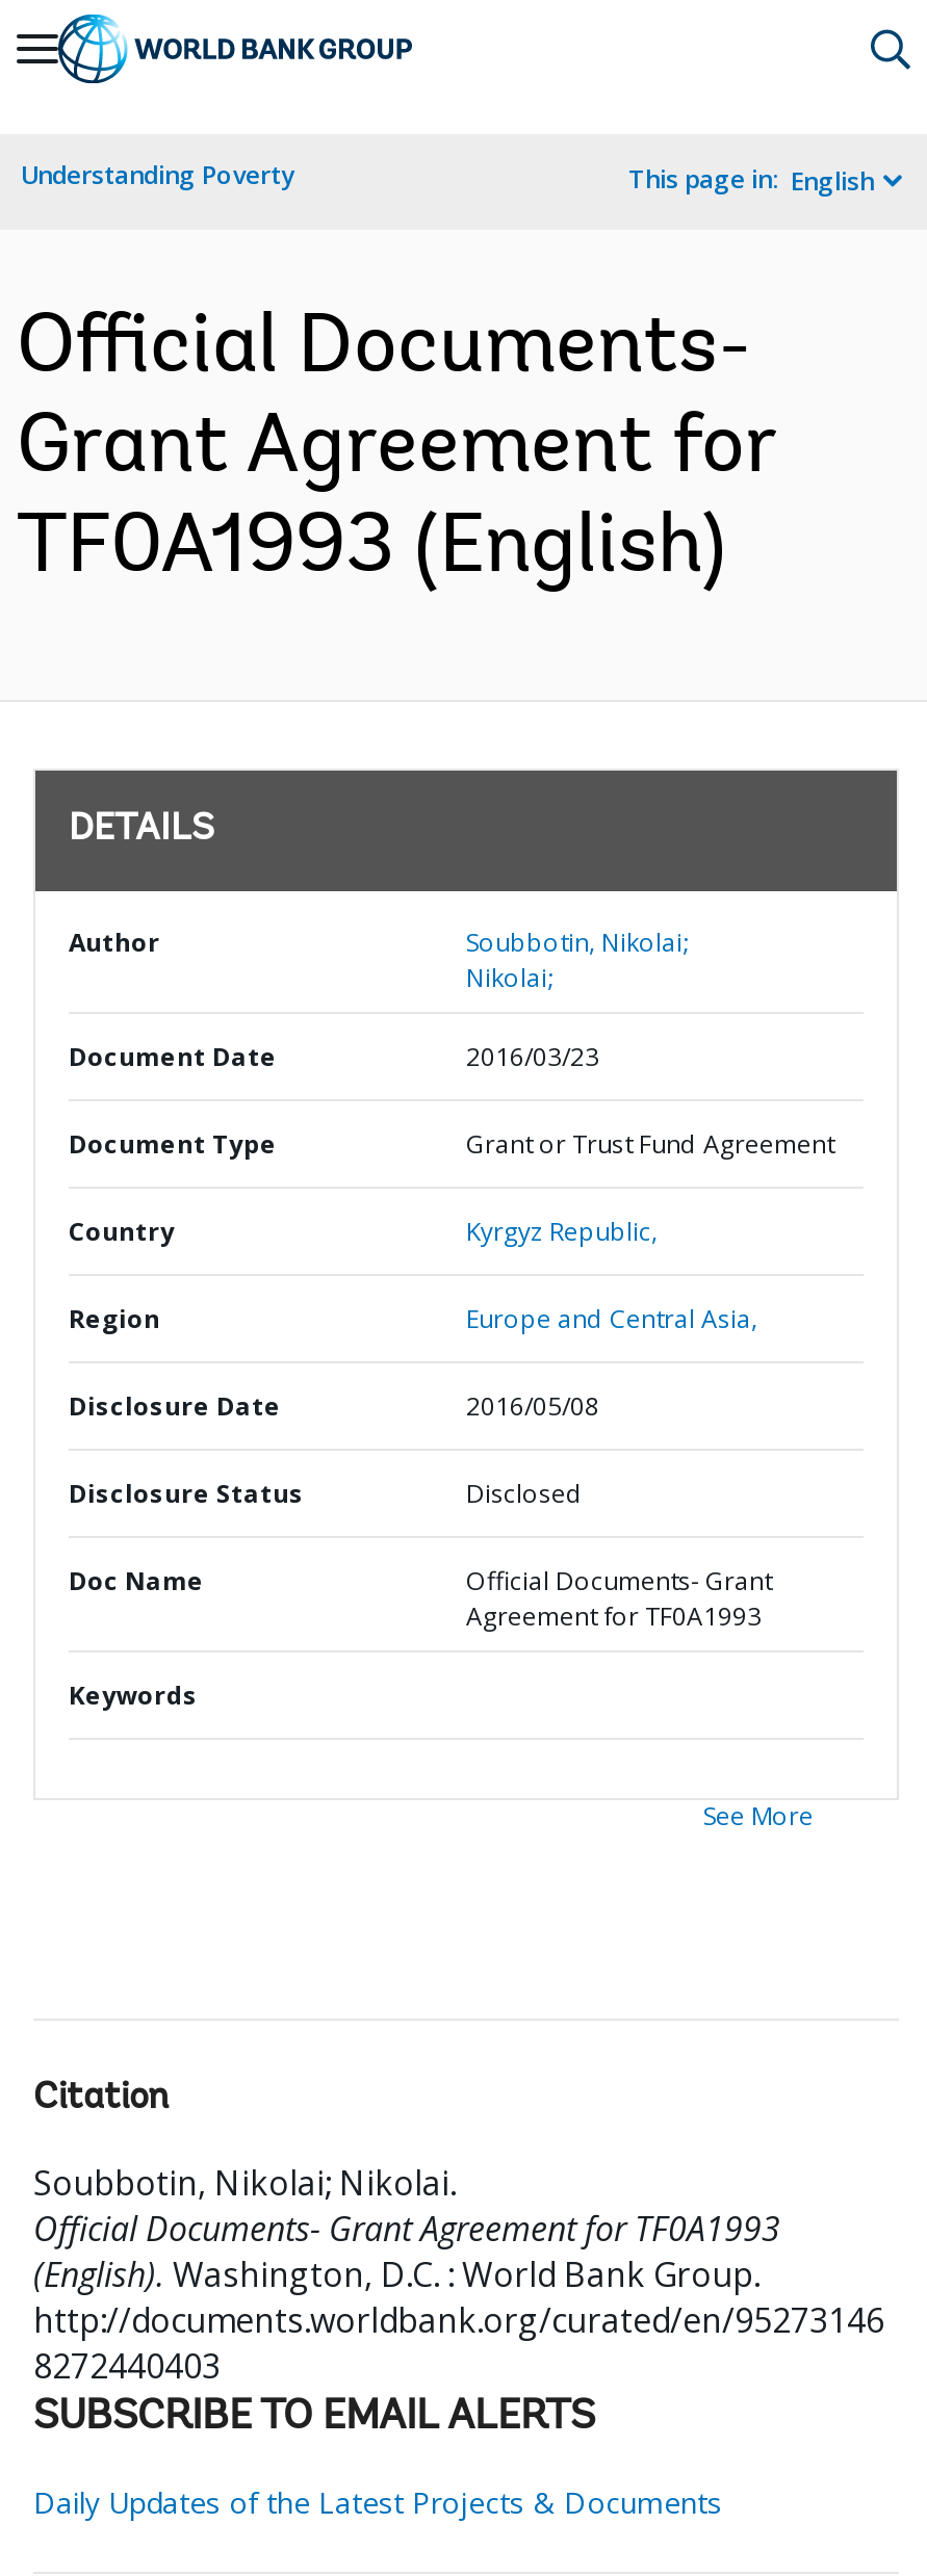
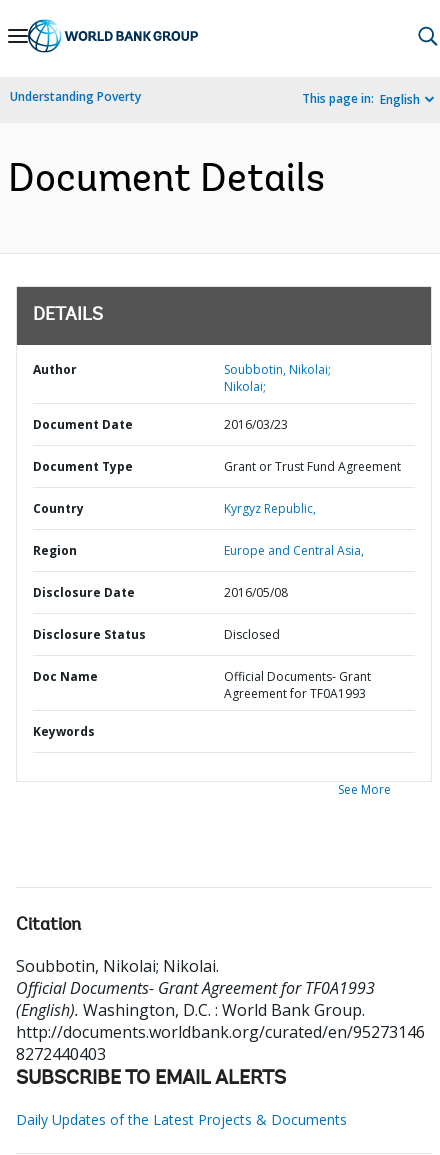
- Official Documents-
- Grant Agreement for
- TF0A1993 (English)
+ Document Details
